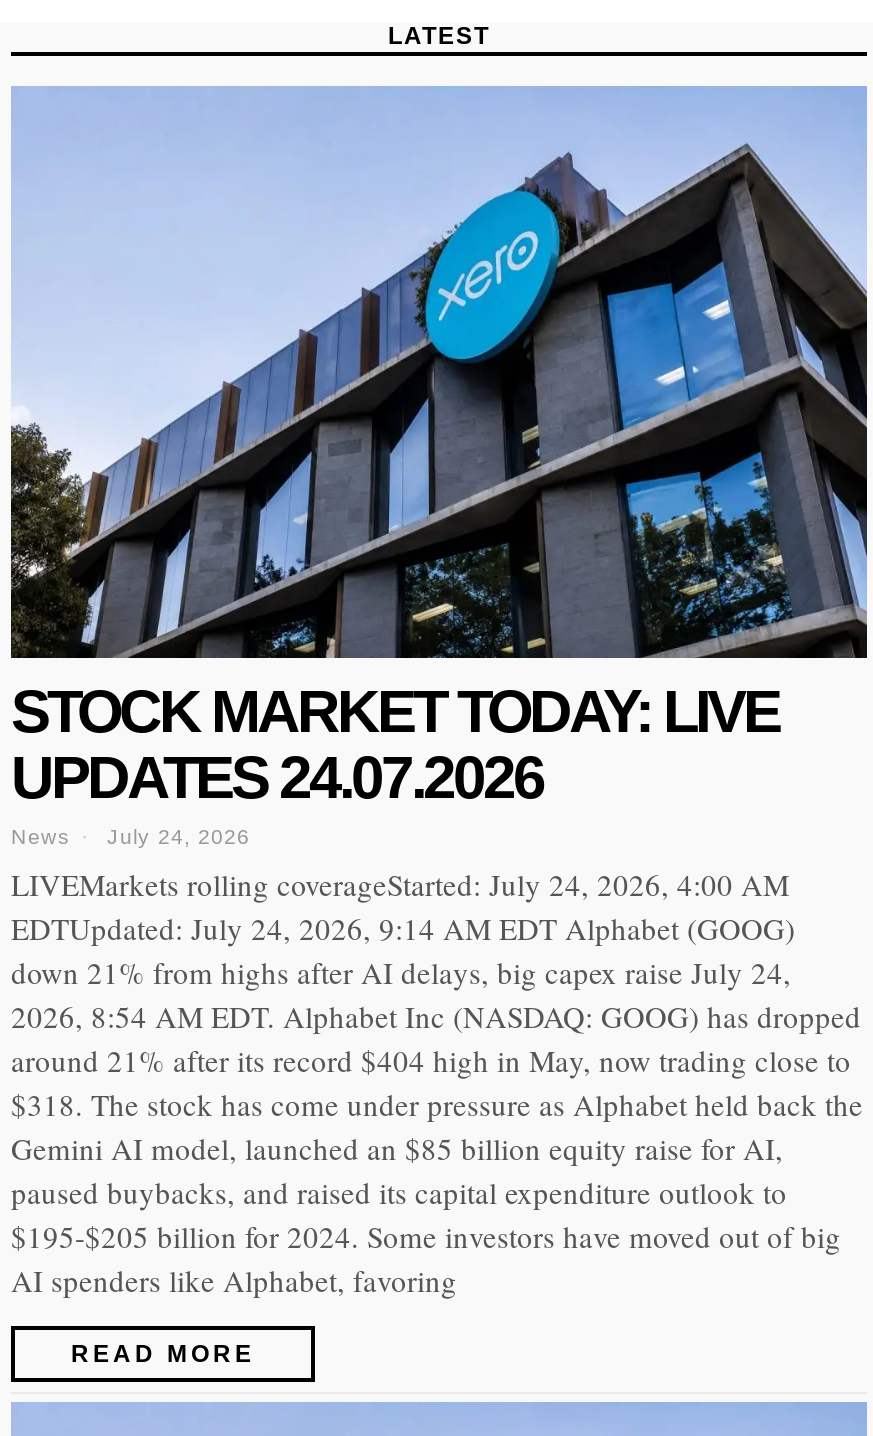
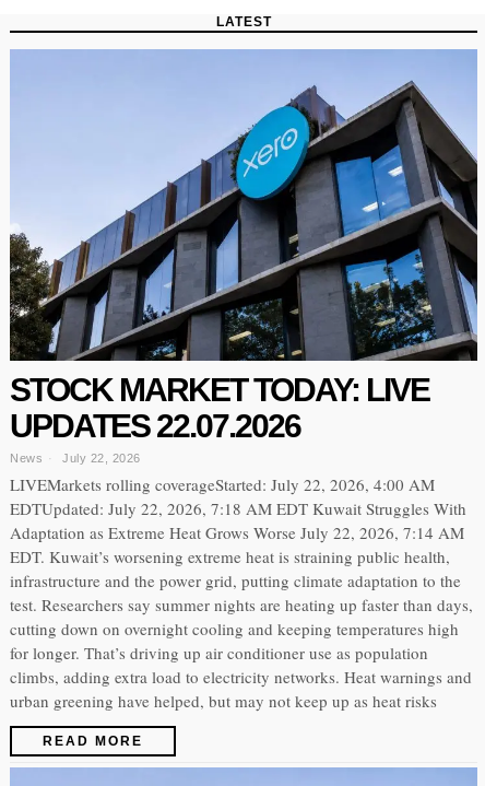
- UPDATES 24.07.2026
+ UPDATES 22.07.2026

- July 24, 2026
- LIVEMarkets rolling coverageStarted: July 24, 2026, 4:00 AM
- EDTUpdated: July 24, 2026, 9:14 AM EDT Alphabet (GOOG)
- down 21% from highs after AI delays, big capex raise July 24,
- 2026, 8:54 AM EDT. Alphabet Inc (NASDAQ: GOOG) has dropped
- around 21% after its record $404 high in May, now trading close to
- $318. The stock has come under pressure as Alphabet held back the
- Gemini AI model, launched an $85 billion equity raise for AI,
- paused buybacks, and raised its capital expenditure outlook to
- $195-$205 billion for 2024. Some investors have moved out of big
- AI spenders like Alphabet, favoring
+ July 22, 2026
+ LIVEMarkets rolling coverageStarted: July 22, 2026, 4:00 AM
+ EDTUpdated: July 22, 2026, 7:18 AM EDT Kuwait Struggles With
+ Adaptation as Extreme Heat Grows Worse July 22, 2026, 7:14 AM
+ EDT. Kuwait’s worsening extreme heat is straining public health,
+ infrastructure and the power grid, putting climate adaptation to the
+ test. Researchers say summer nights are heating up faster than days,
+ cutting down on overnight cooling and keeping temperatures high
+ for longer. That’s driving up air conditioner use as population
+ climbs, adding extra load to electricity networks. Heat warnings and
+ urban greening have helped, but may not keep up as heat risks
